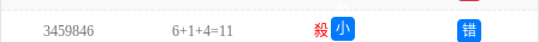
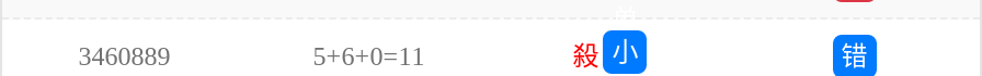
- 3459846
+ 3460889

- 6+1+4=11
+ 5+6+0=11
